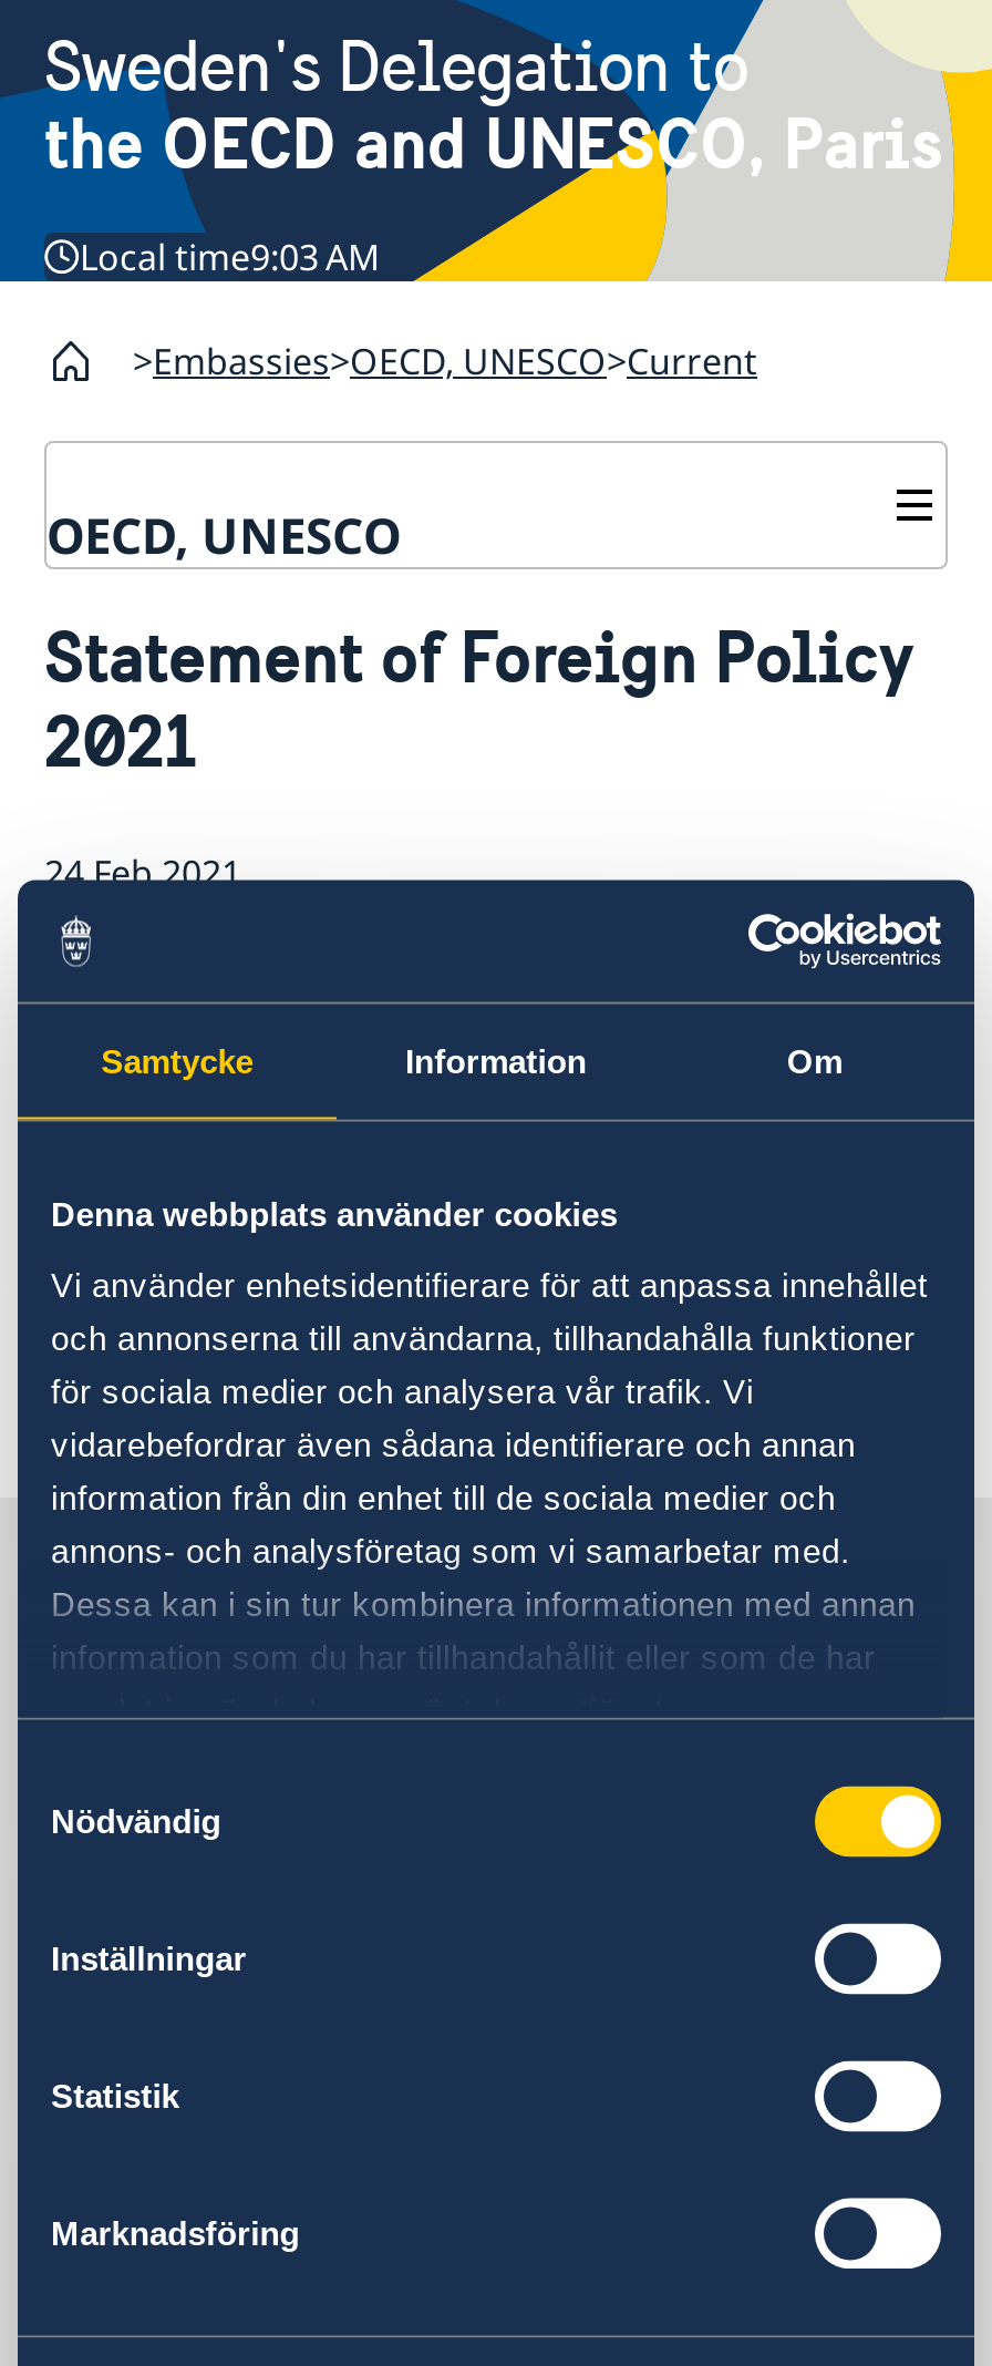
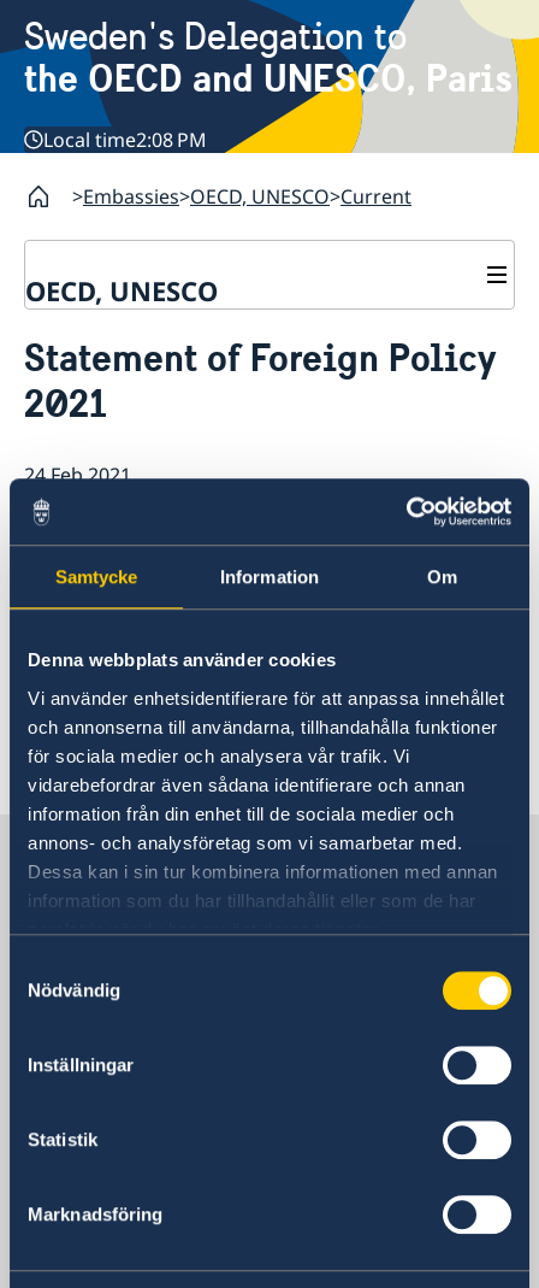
- Local time9:03 AM
+ Local time2:08 PM
